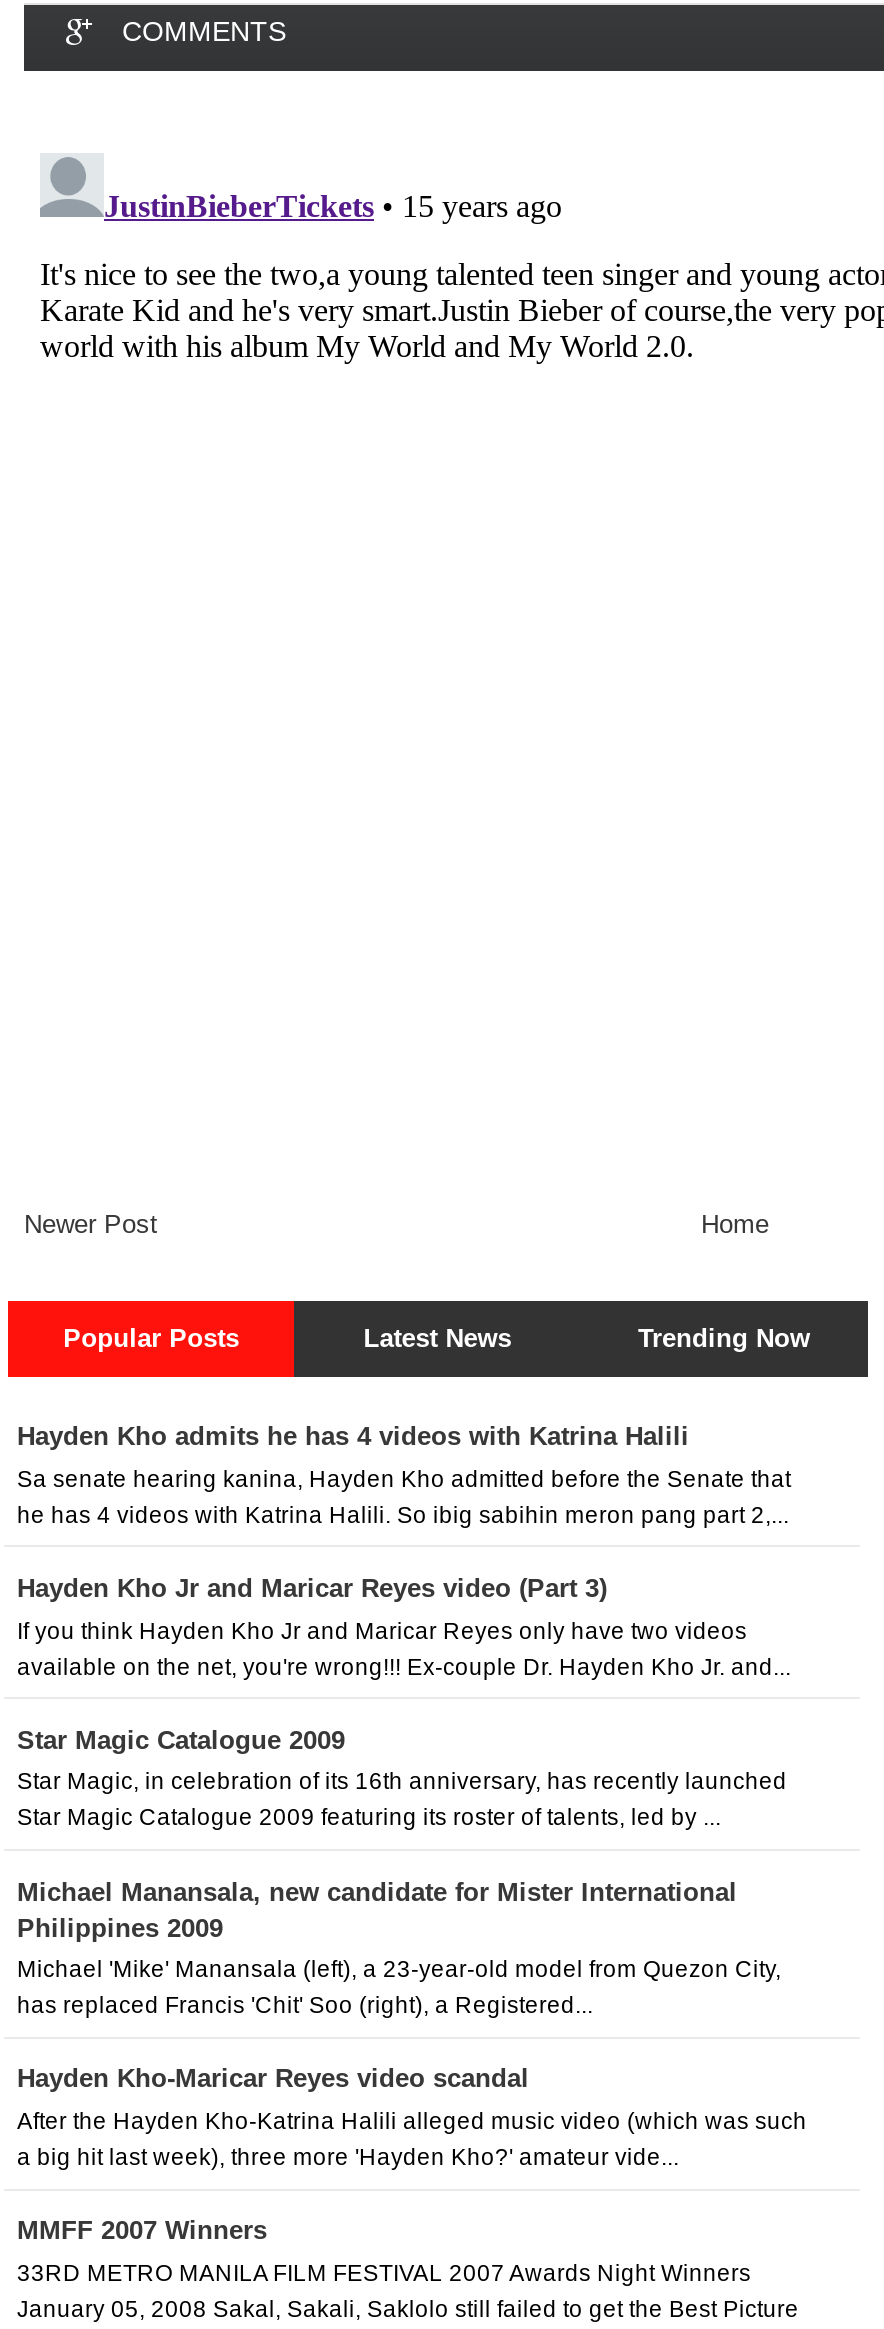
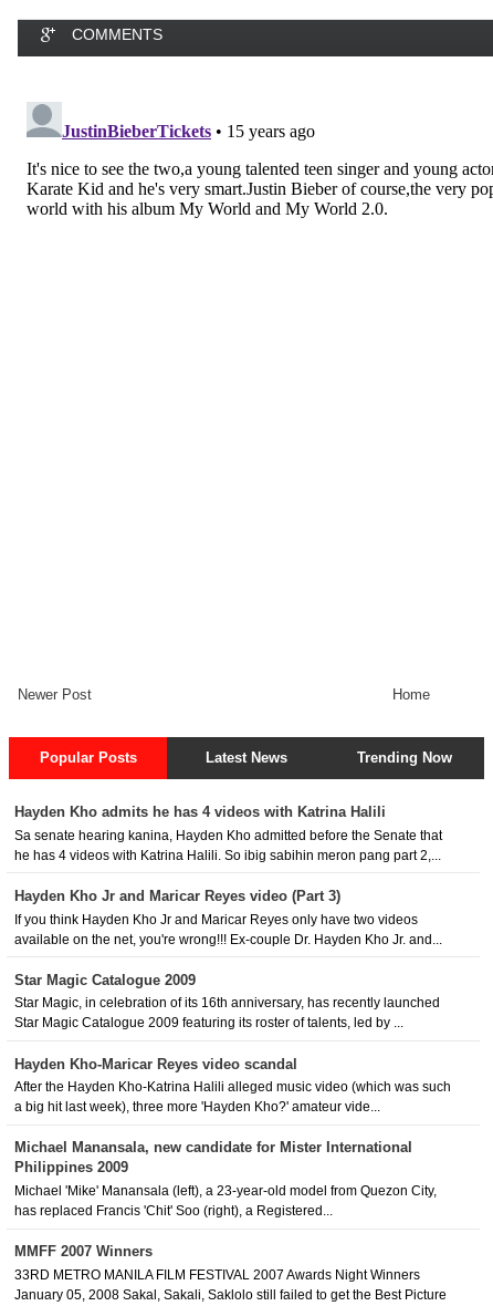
moved down: Michael Manansala, new candidate for Mister International | Philippines 2009 | Michael 'Mike' Manansala (left), a 23-year-old model from Quezon City, | has replaced Francis 'Chit' Soo (right), a Registered...

moved up: Hayden Kho-Maricar Reyes video scandal | After the Hayden Kho-Katrina Halili alleged music video (which was such | a big hit last week), three more 'Hayden Kho?' amateur vide...
